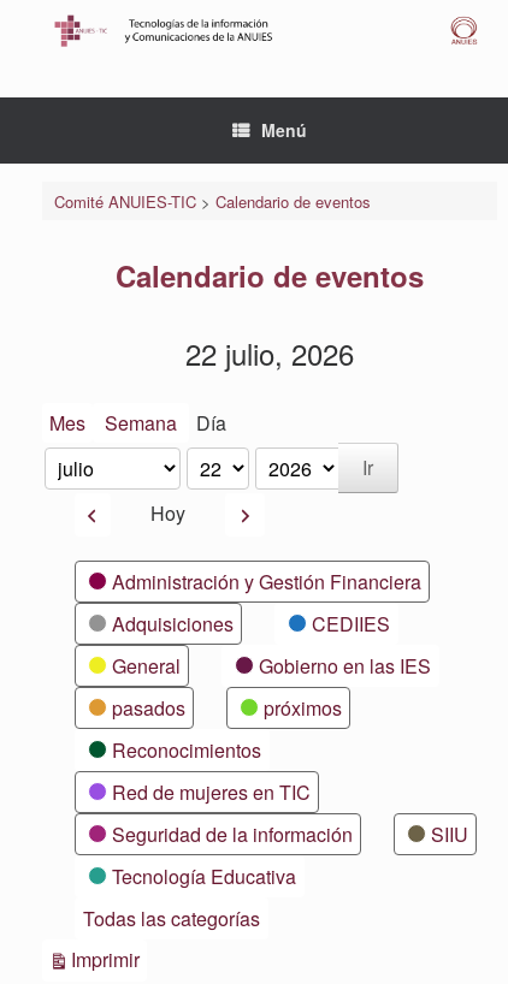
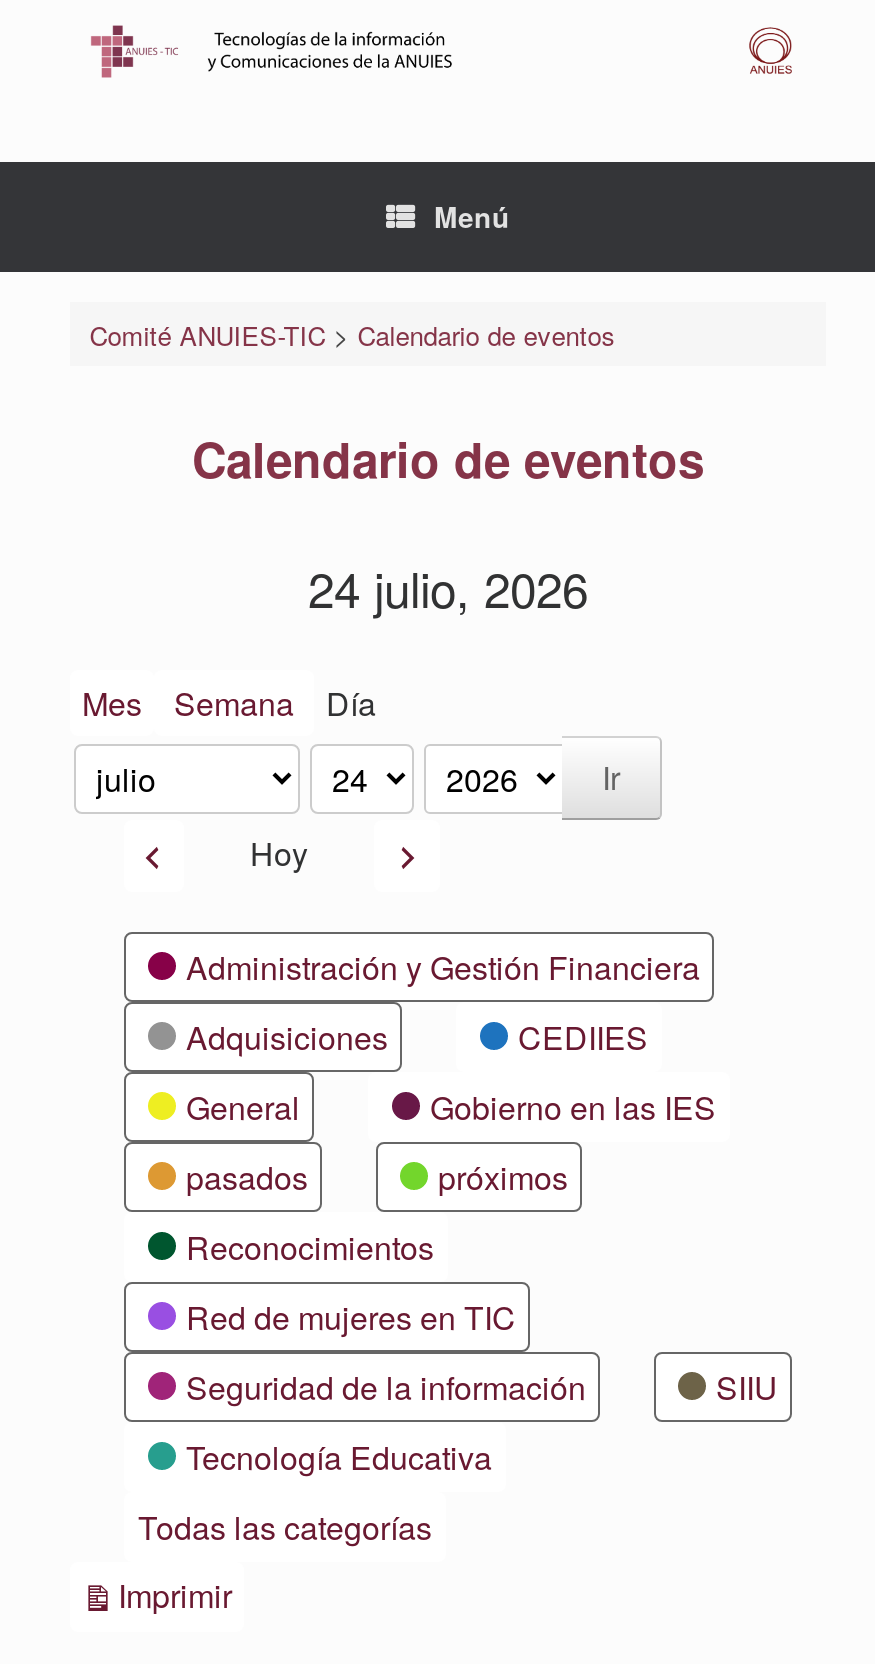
- 22 julio, 2026
+ 24 julio, 2026
